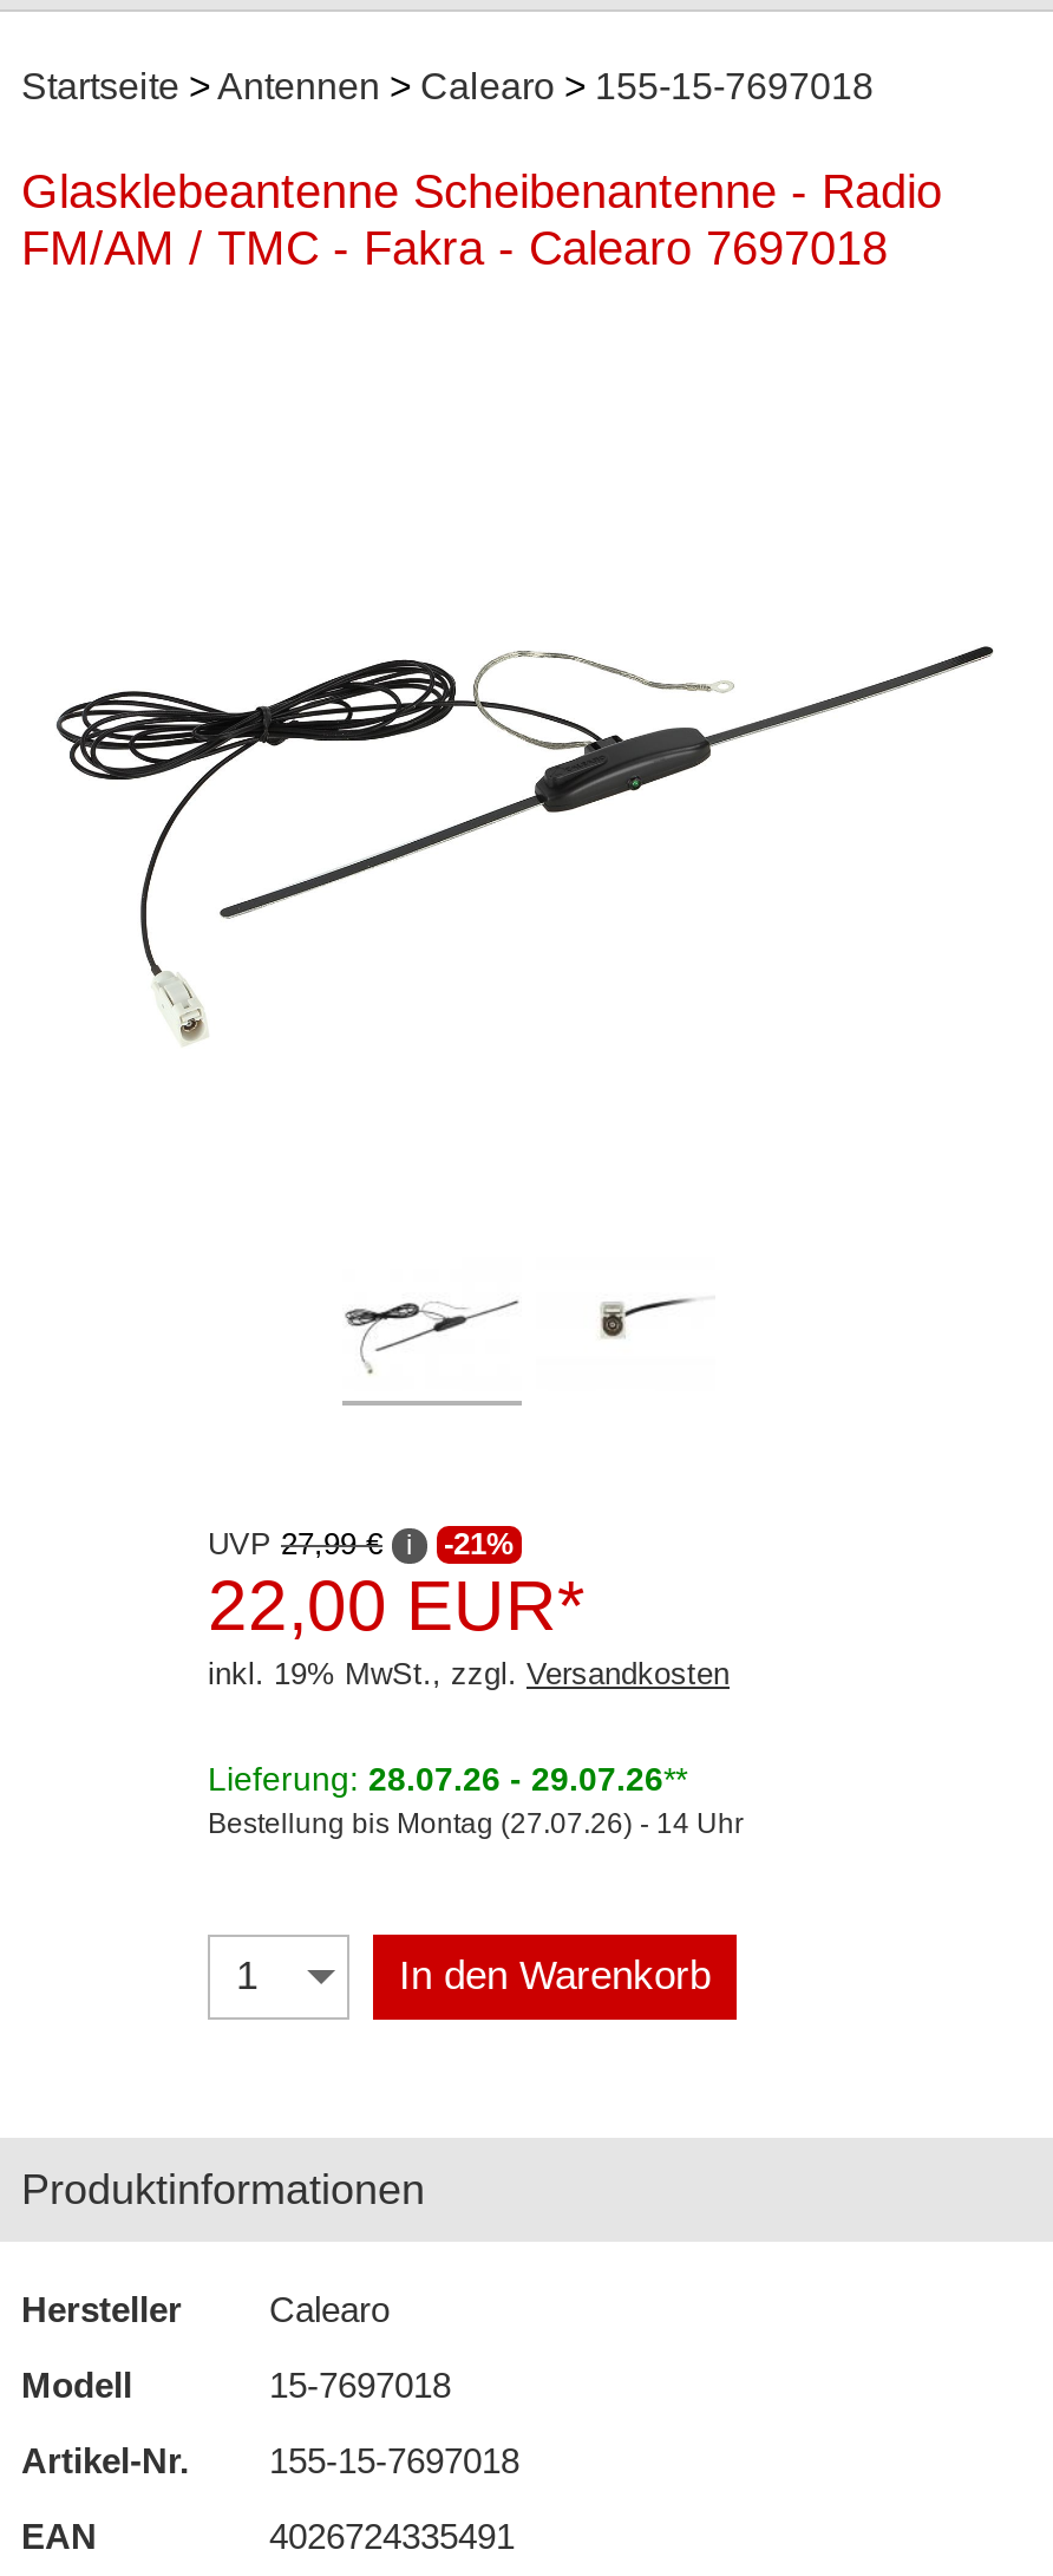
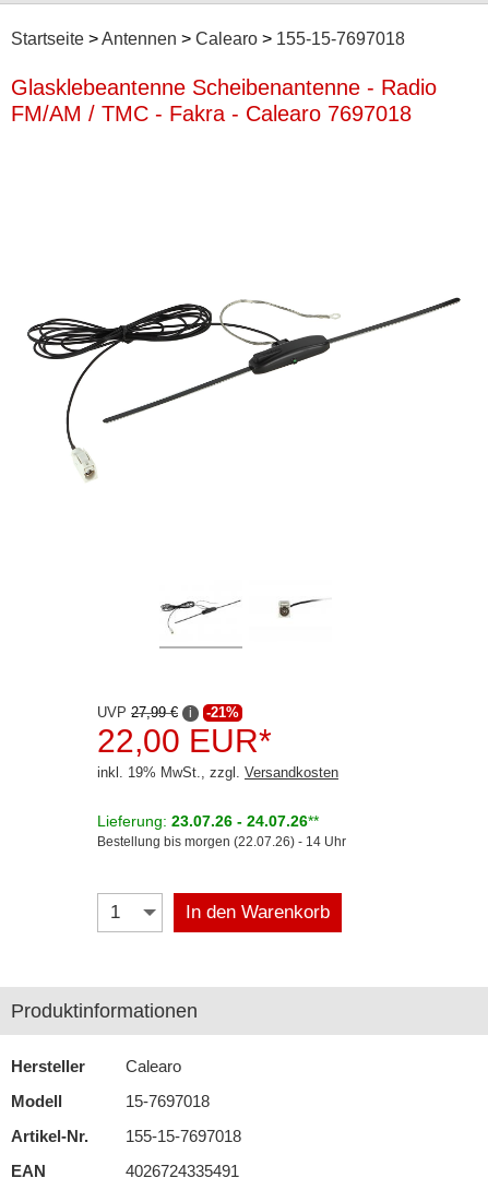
- Lieferung: 28.07.26 - 29.07.26**
+ Lieferung: 23.07.26 - 24.07.26**

- Bestellung bis Montag (27.07.26) - 14 Uhr
+ Bestellung bis morgen (22.07.26) - 14 Uhr
